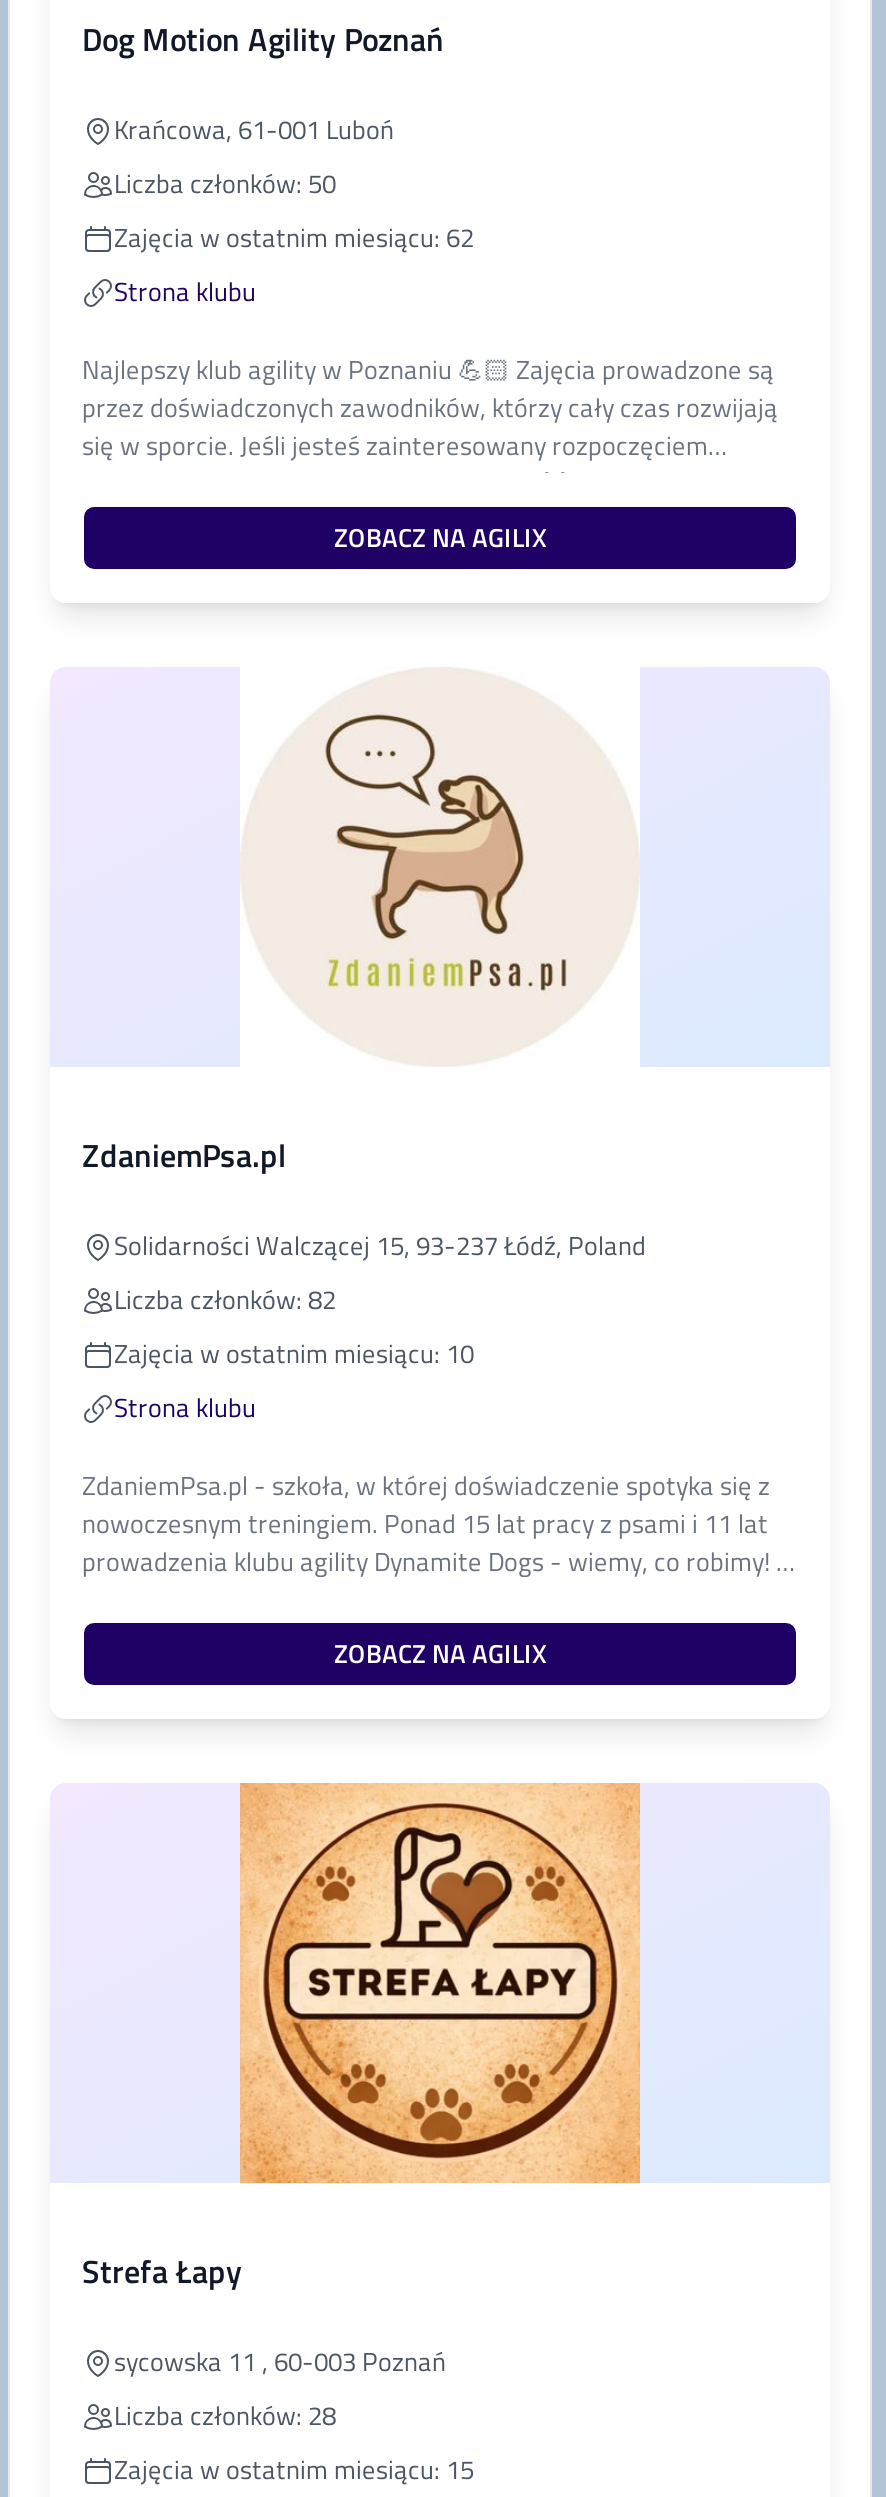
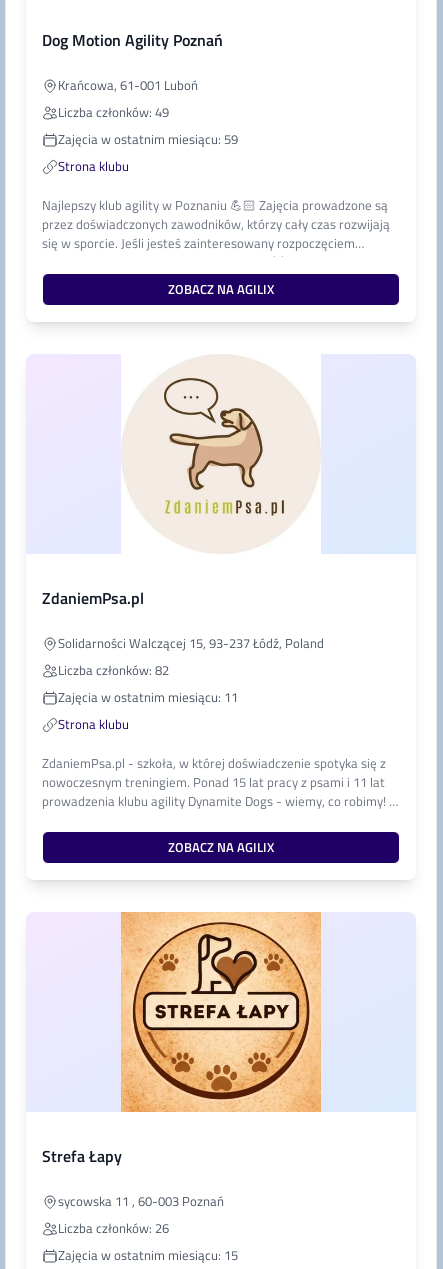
- Liczba członków: 50
+ Liczba członków: 49

- Zajęcia w ostatnim miesiącu: 62
+ Zajęcia w ostatnim miesiącu: 59

- Zajęcia w ostatnim miesiącu: 10
+ Zajęcia w ostatnim miesiącu: 11

- Liczba członków: 28
+ Liczba członków: 26
